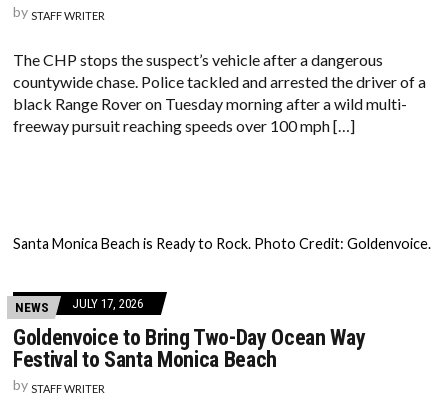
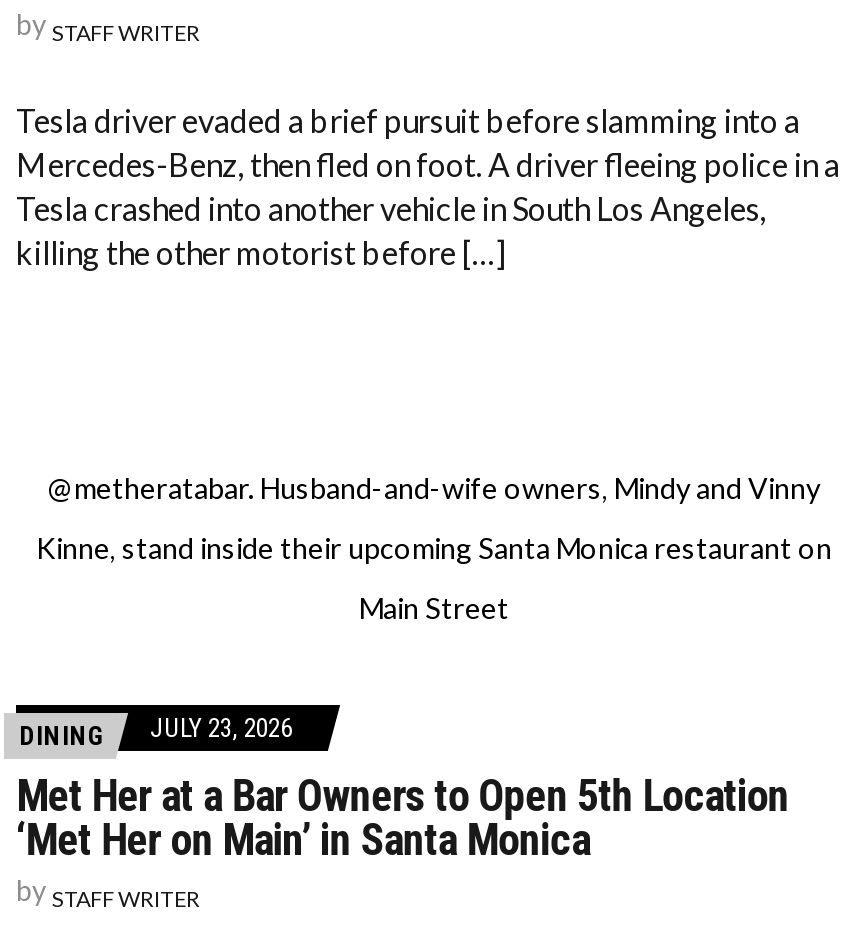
- The CHP stops the suspect’s vehicle after a dangerous
- countywide chase. Police tackled and arrested the driver of a
- black Range Rover on Tuesday morning after a wild multi-
- freeway pursuit reaching speeds over 100 mph […]
+ Tesla driver evaded a brief pursuit before slamming into a
+ Mercedes-Benz, then fled on foot. A driver fleeing police in a
+ Tesla crashed into another vehicle in South Los Angeles,
+ killing the other motorist before […]

- Santa Monica Beach is Ready to Rock. Photo Credit: Goldenvoice.
+ @metheratabar. Husband-and-wife owners, Mindy and Vinny
+ Kinne, stand inside their upcoming Santa Monica restaurant on
+ Main Street

- NEWS
- JULY 17, 2026
- Goldenvoice to Bring Two-Day Ocean Way
- Festival to Santa Monica Beach
+ DINING
+ JULY 23, 2026
+ Met Her at a Bar Owners to Open 5th Location
+ ‘Met Her on Main’ in Santa Monica
